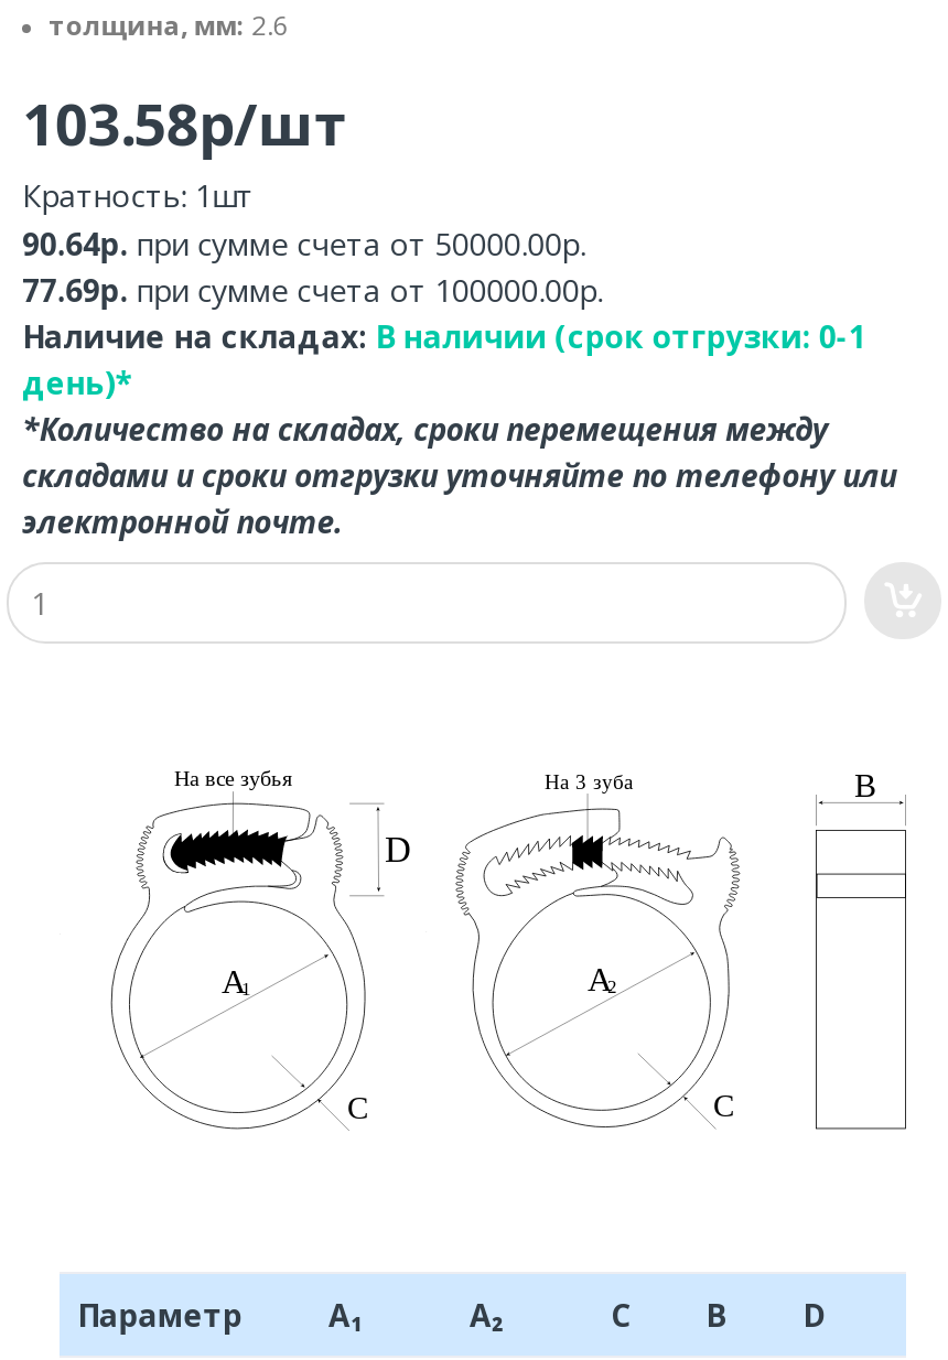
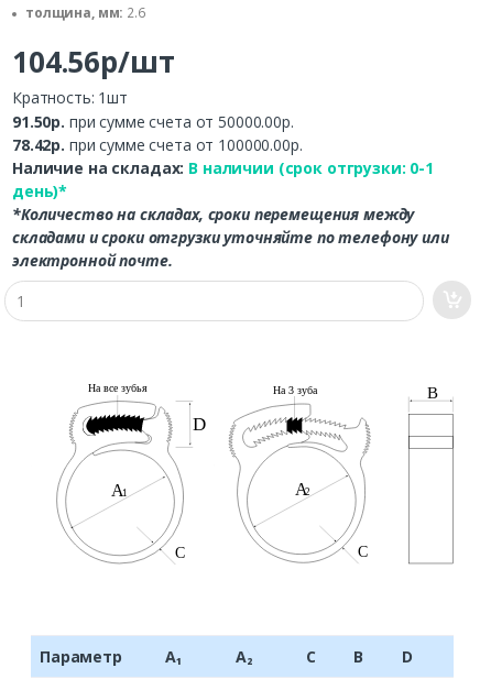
- 103.58р/шт
+ 104.56р/шт

- 90.64р. при сумме счета от 50000.00р.
+ 91.50р. при сумме счета от 50000.00р.

- 77.69р. при сумме счета от 100000.00р.
+ 78.42р. при сумме счета от 100000.00р.
